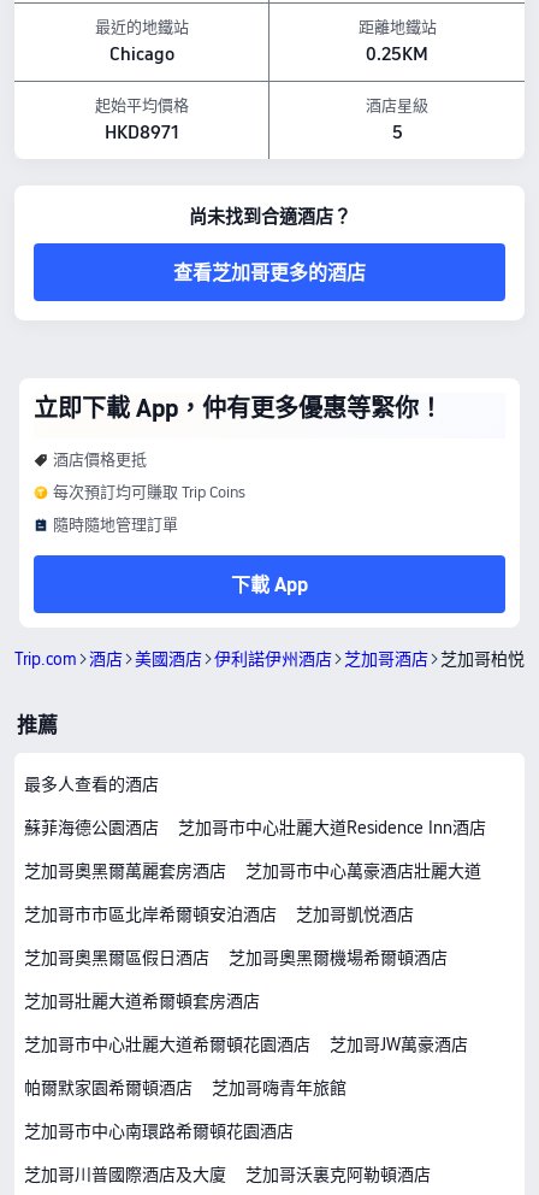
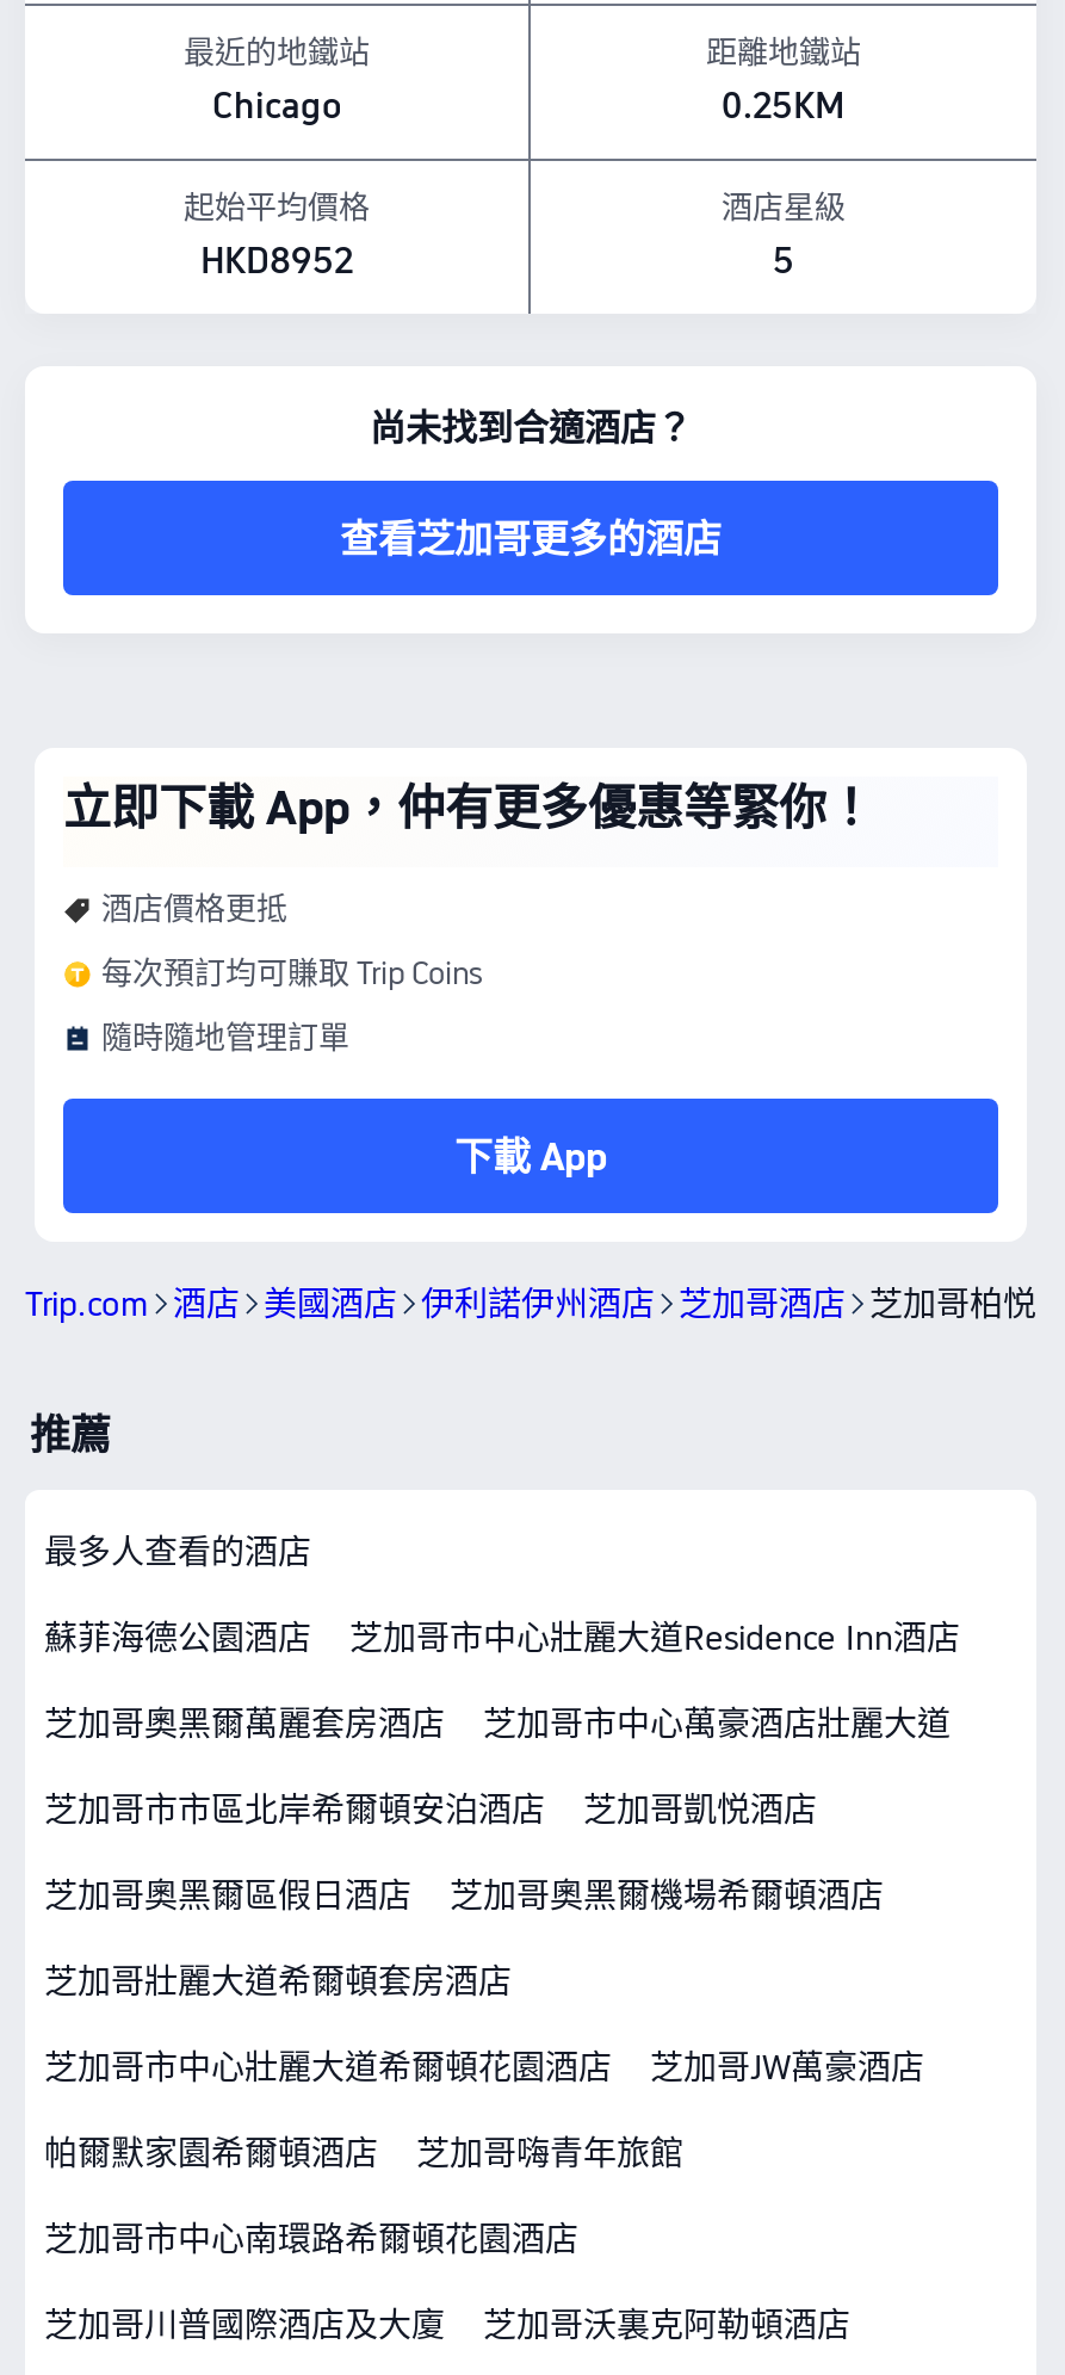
- HKD8971
+ HKD8952
